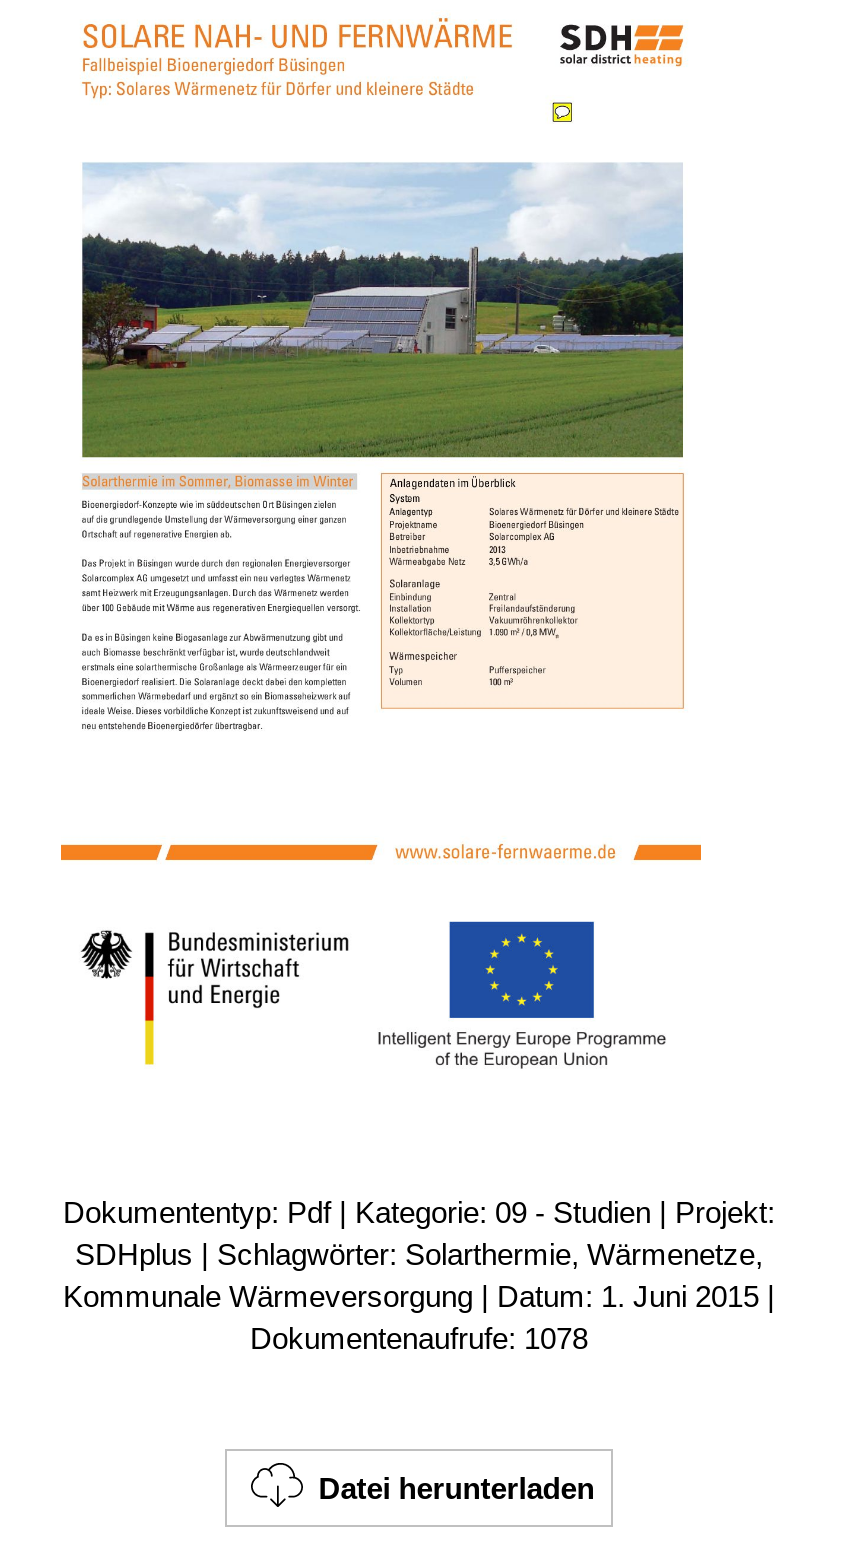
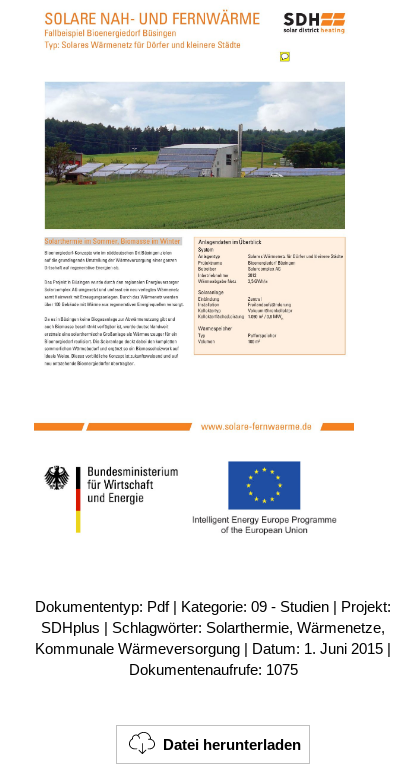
- Dokumentenaufrufe: 1078
+ Dokumentenaufrufe: 1075
